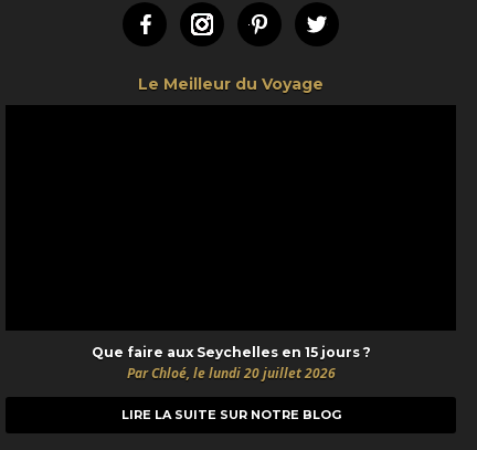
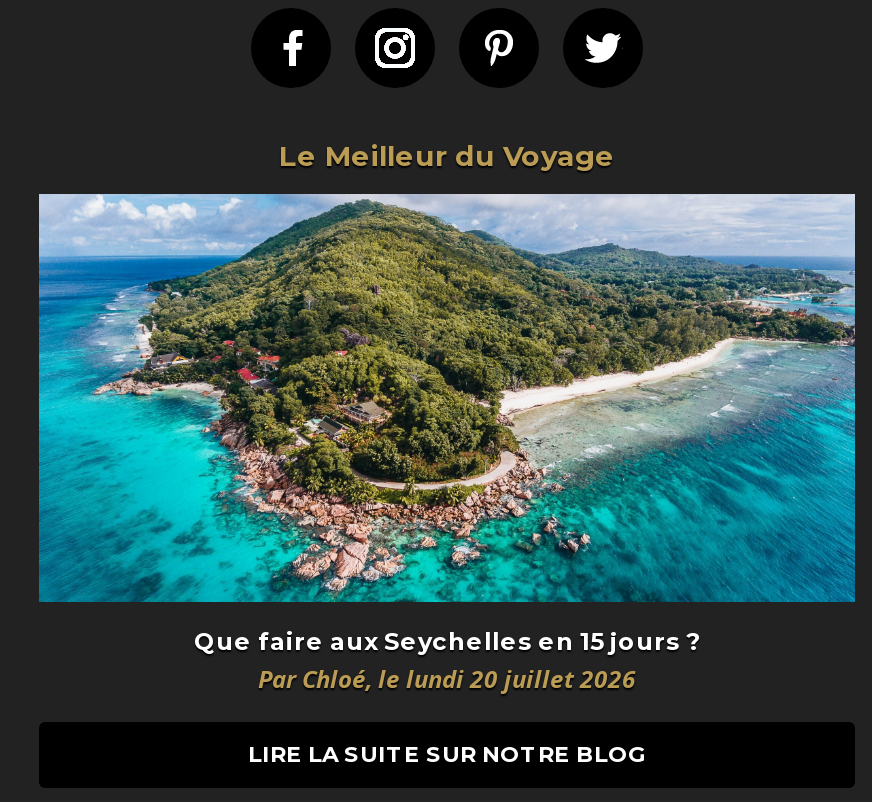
+ [image]
